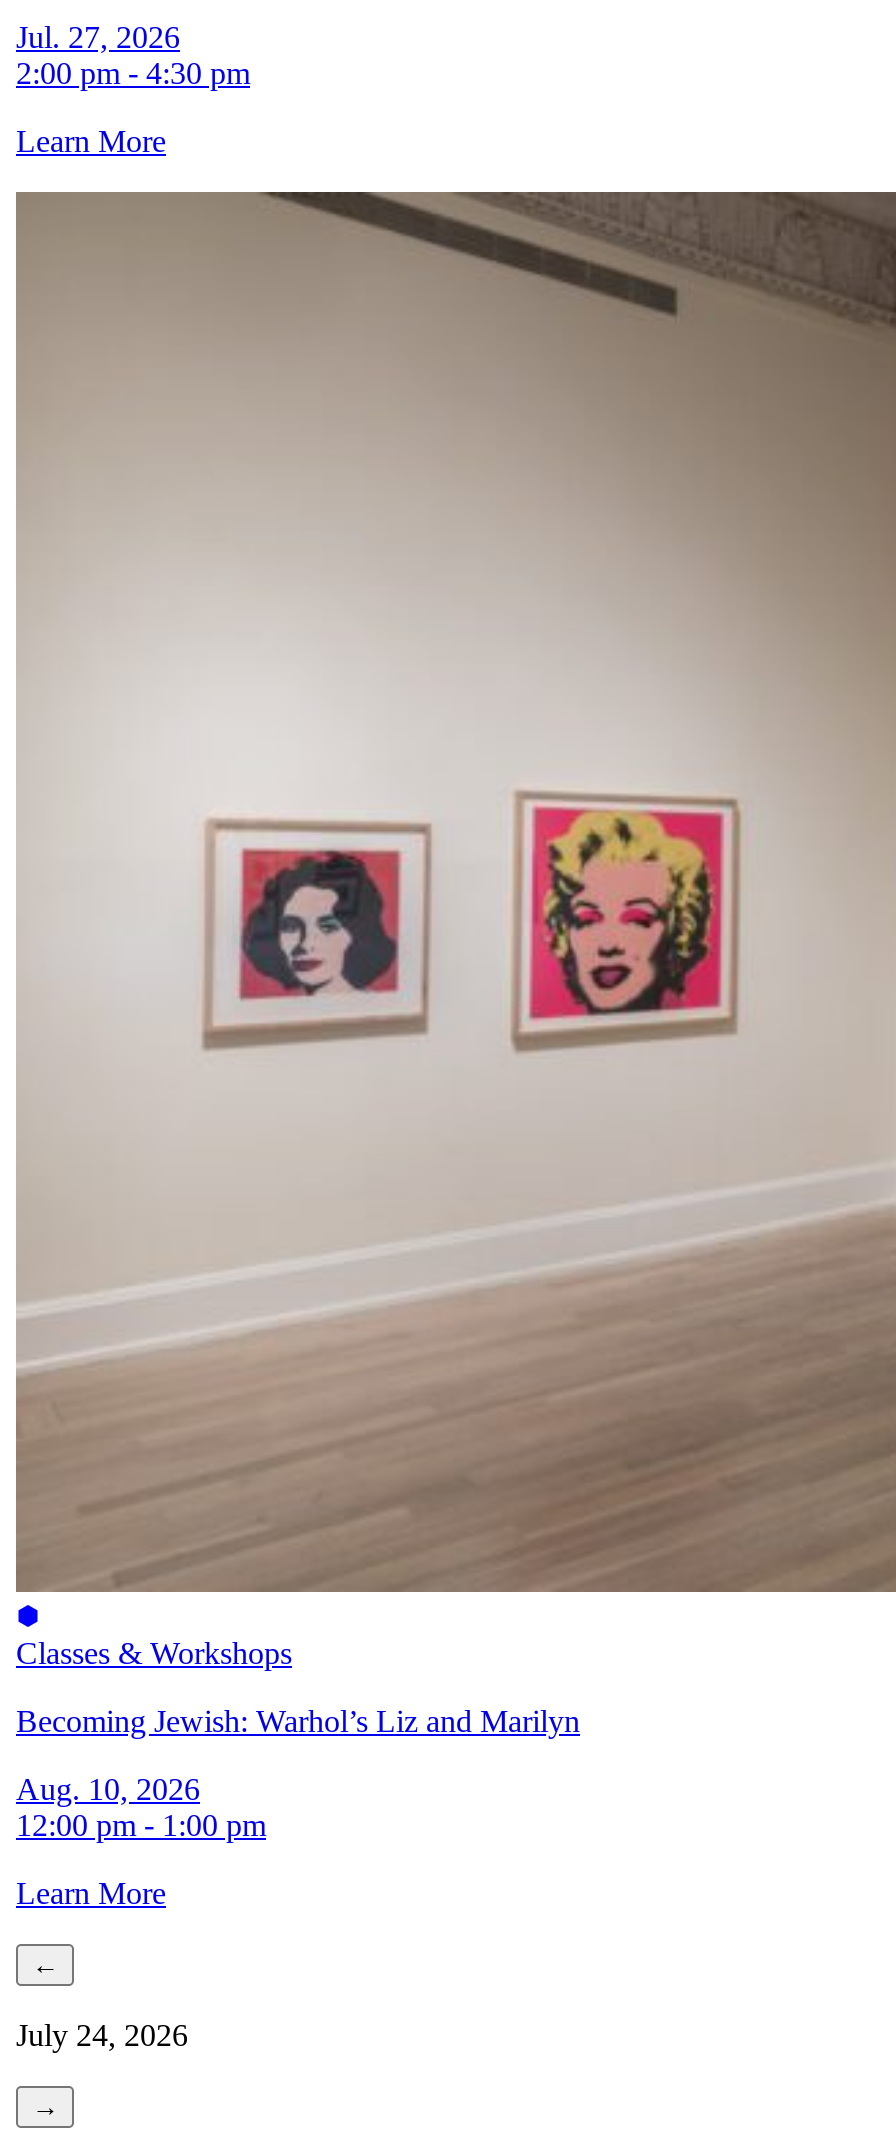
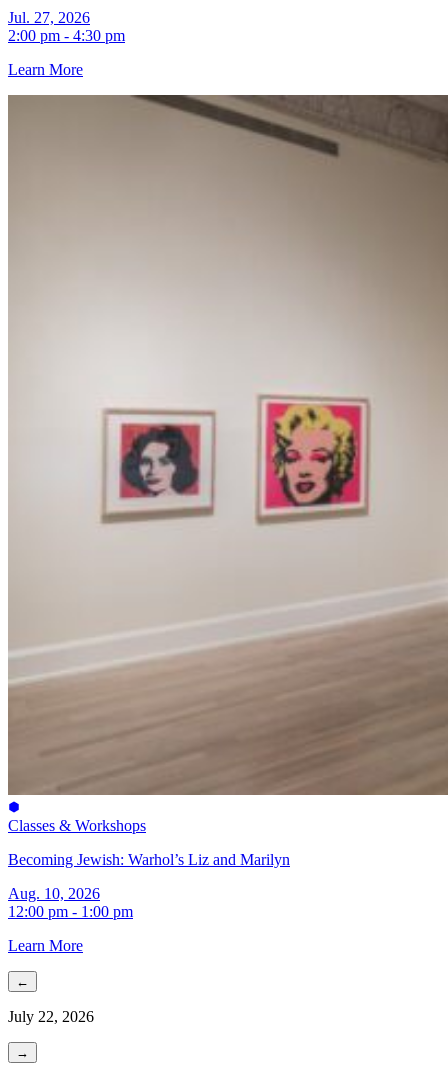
- July 24, 2026
+ July 22, 2026
